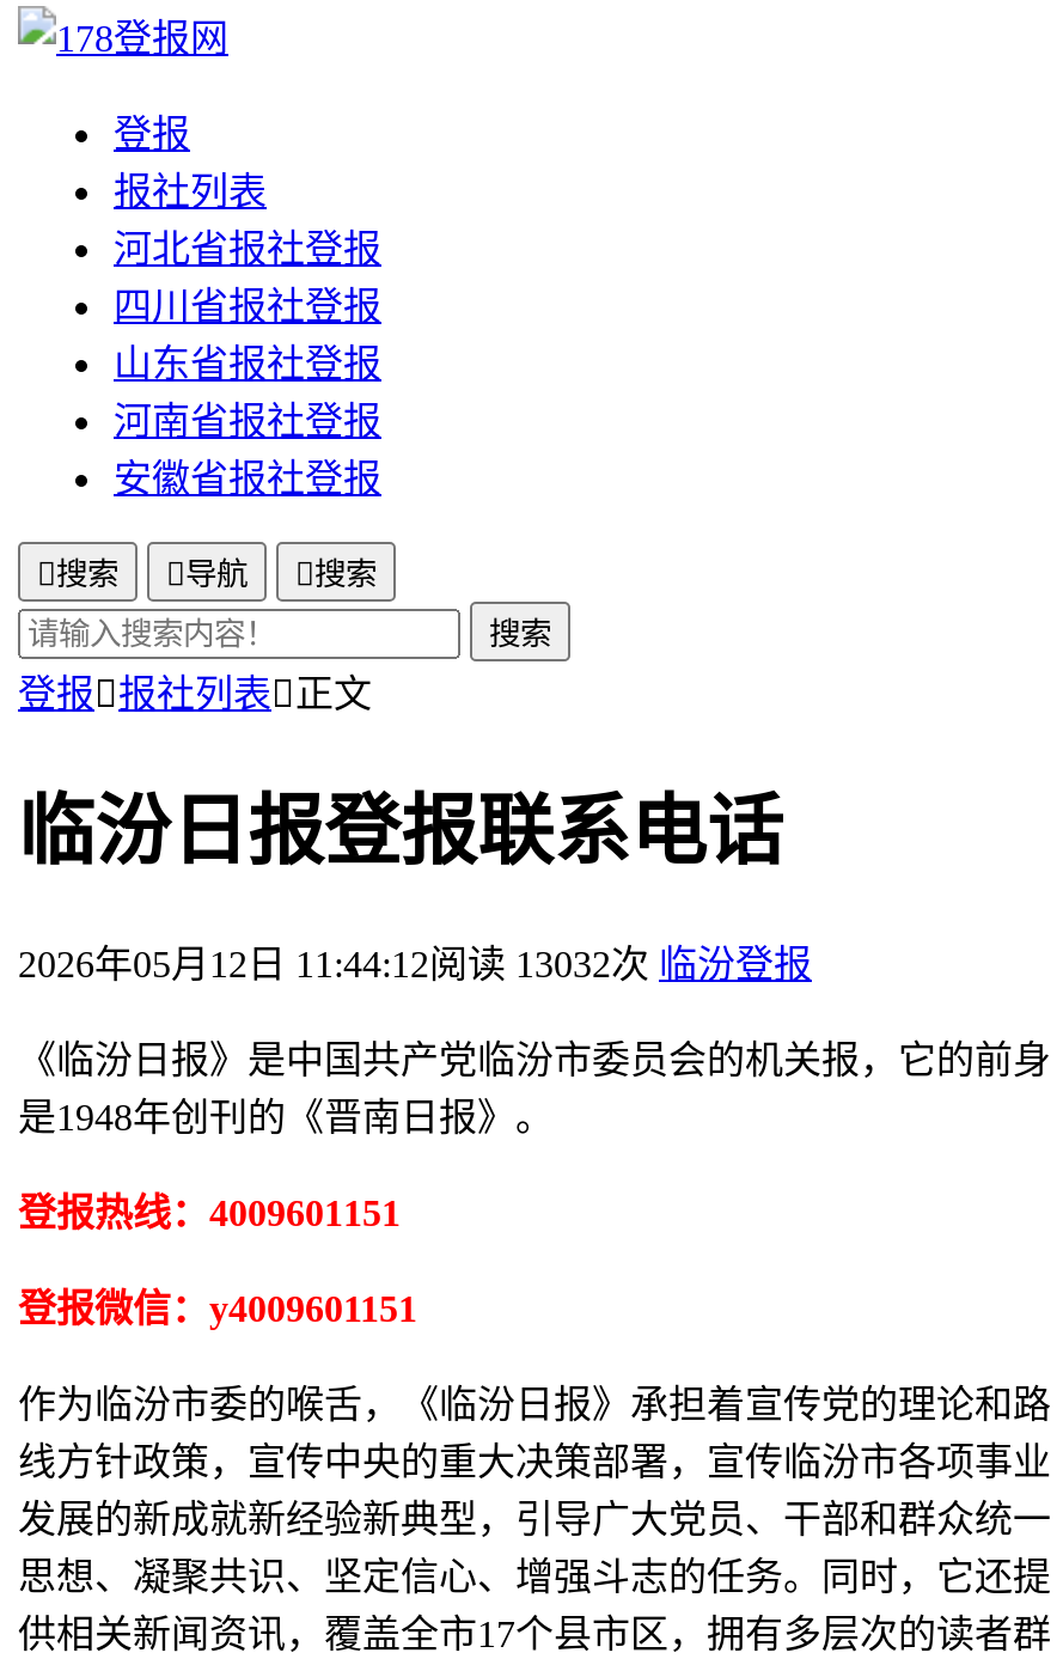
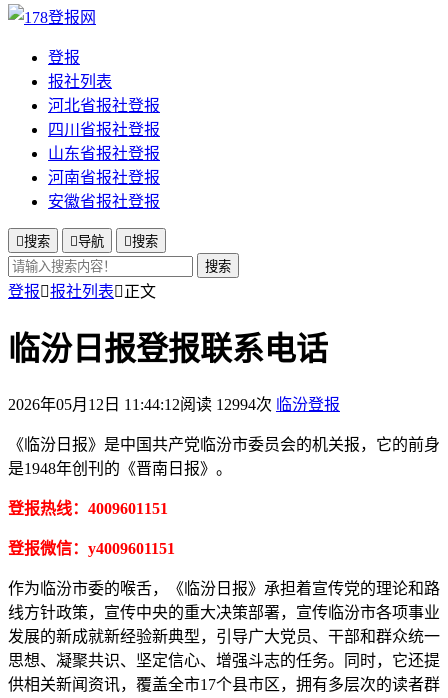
- 2026年05月12日 11:44:12阅读 13032次 临汾登报
+ 2026年05月12日 11:44:12阅读 12994次 临汾登报
